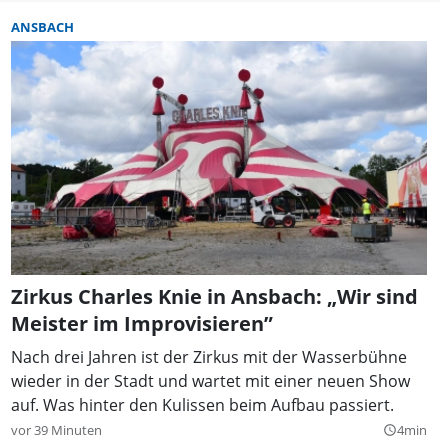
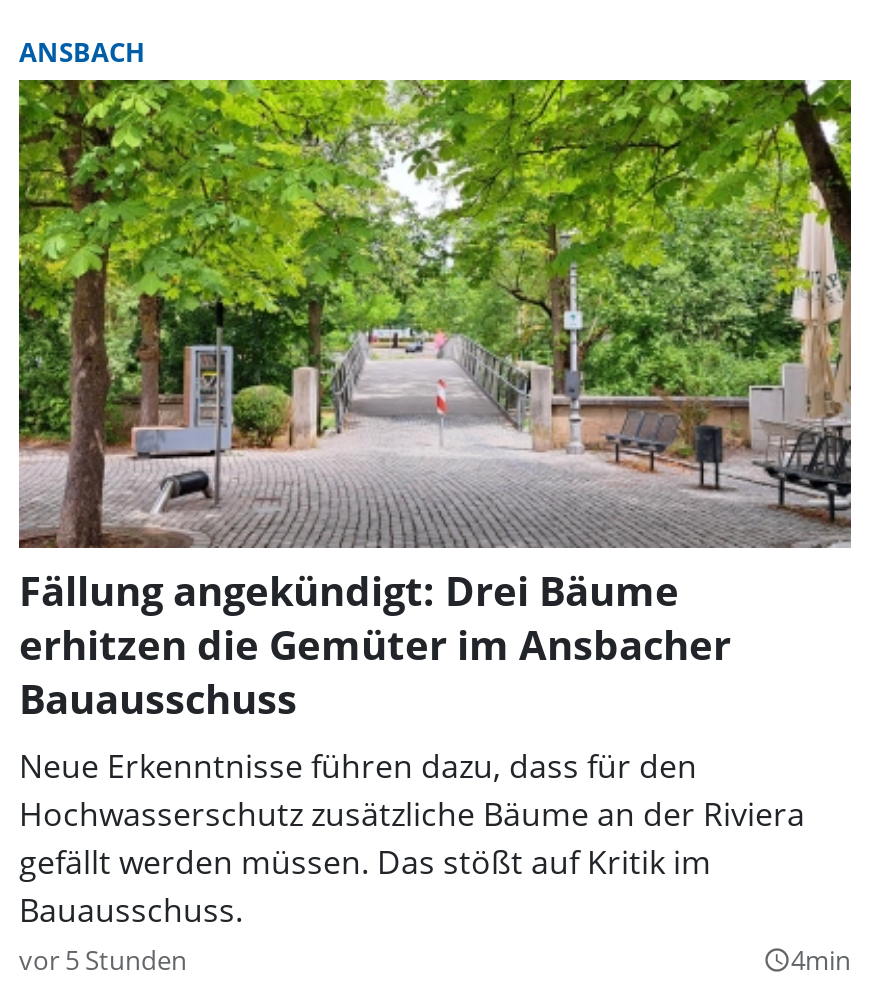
- [image]
- Zirkus Charles Knie in Ansbach: „Wir sind
- Meister im Improvisieren”
- Nach drei Jahren ist der Zirkus mit der Wasserbühne
- wieder in der Stadt und wartet mit einer neuen Show
- auf. Was hinter den Kulissen beim Aufbau passiert.
- vor 39 Minuten
+ [image]
+ Fällung angekündigt: Drei Bäume
+ erhitzen die Gemüter im Ansbacher
+ Bauausschuss
+ Neue Erkenntnisse führen dazu, dass für den
+ Hochwasserschutz zusätzliche Bäume an der Riviera
+ gefällt werden müssen. Das stößt auf Kritik im
+ Bauausschuss.
+ vor 5 Stunden
